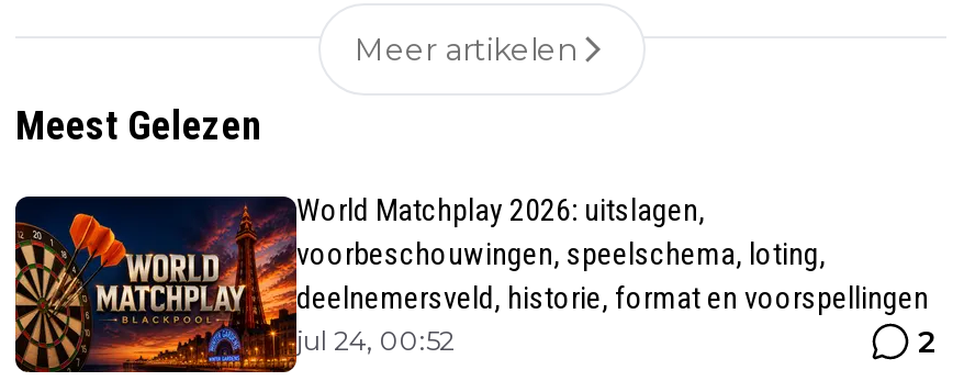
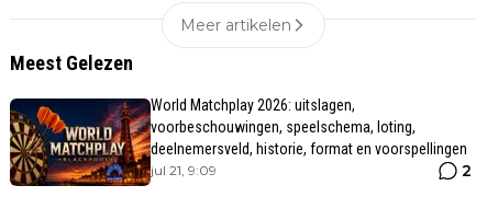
- jul 24, 00:52
+ jul 21, 9:09
